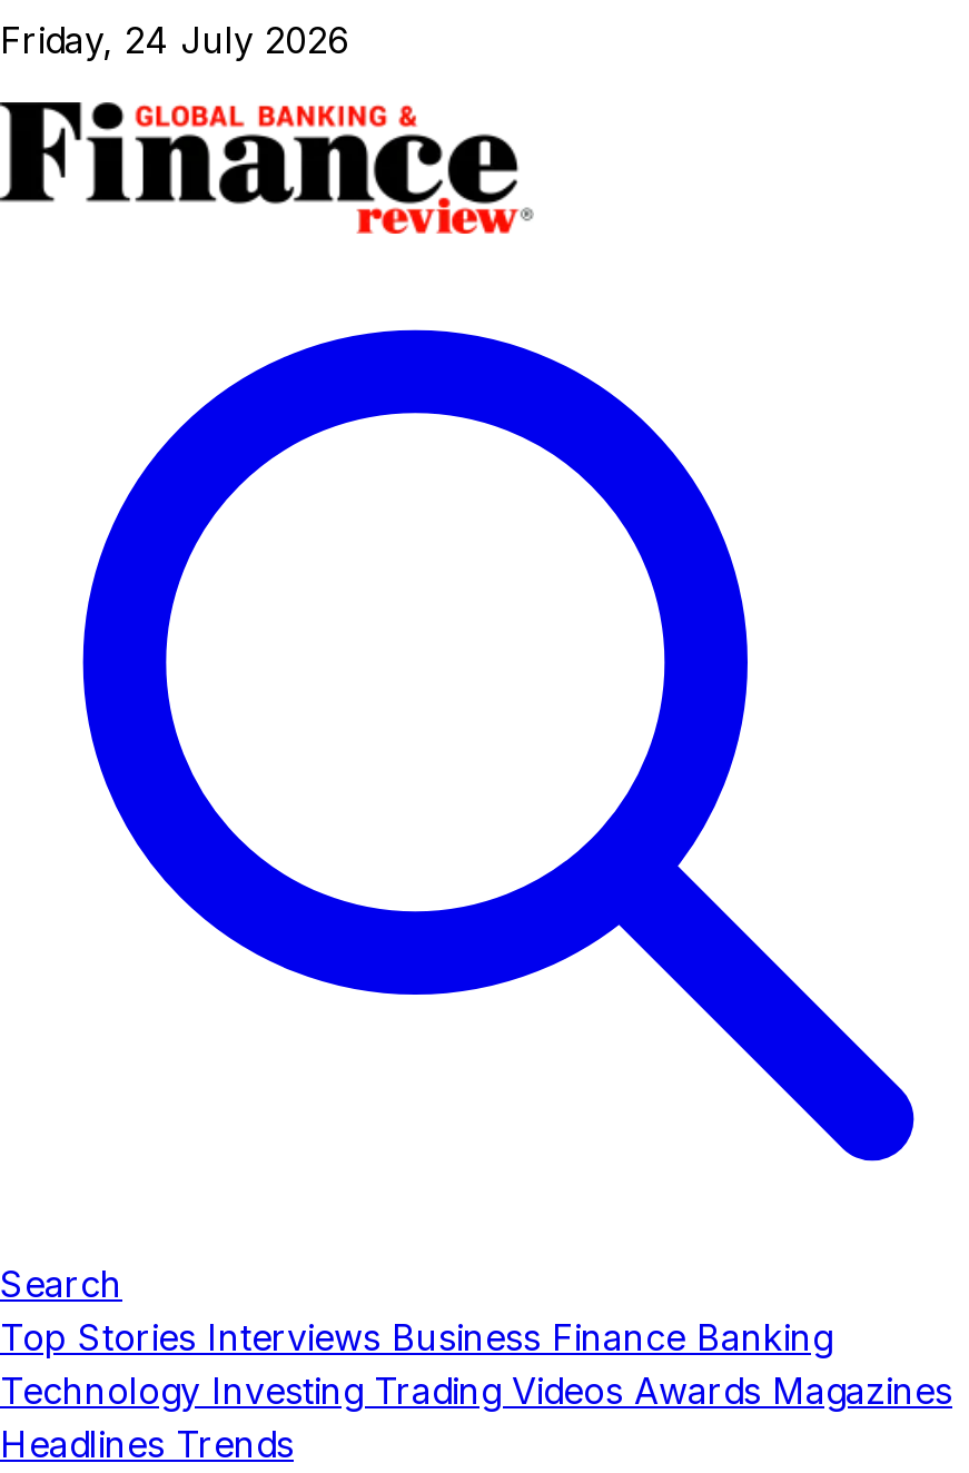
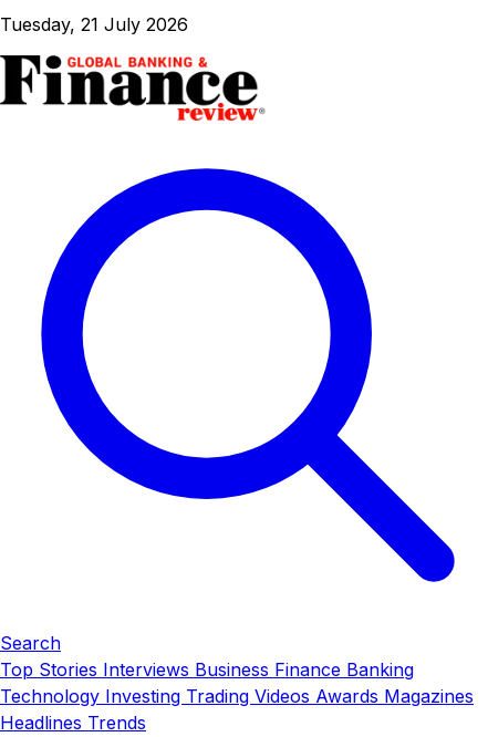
- Friday, 24 July 2026
+ Tuesday, 21 July 2026
